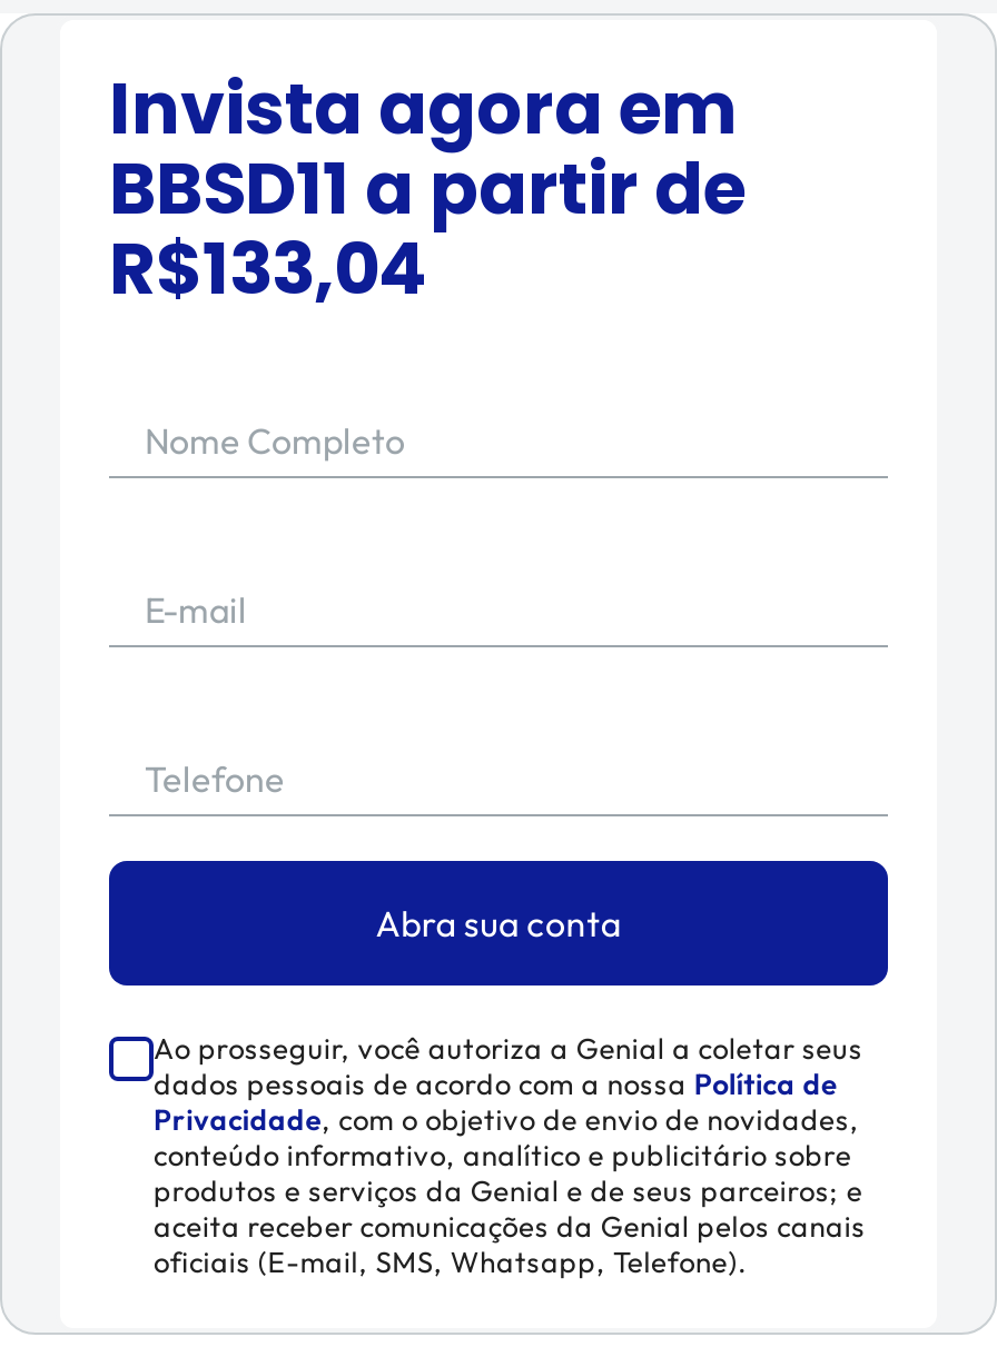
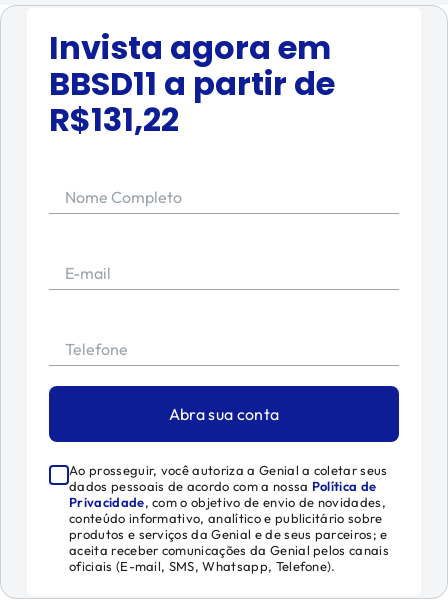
- R$133,04
+ R$131,22
